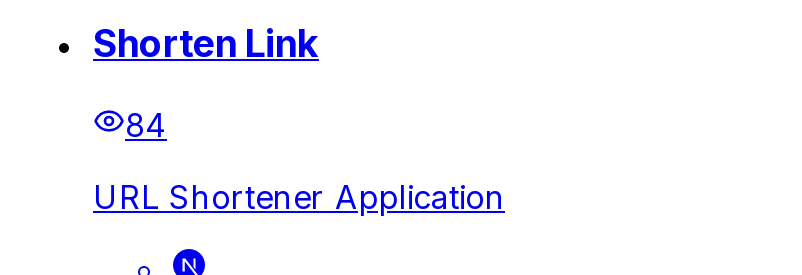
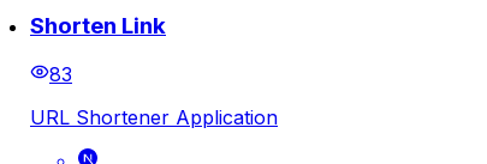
- 84
+ 83
